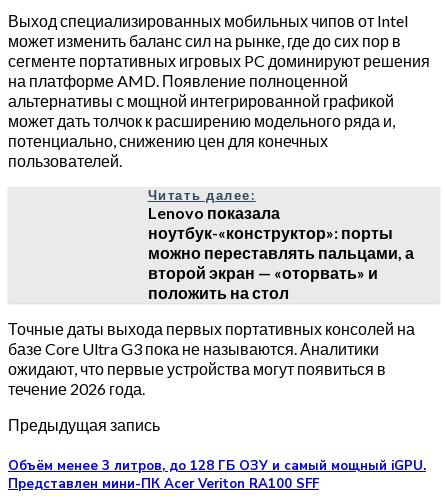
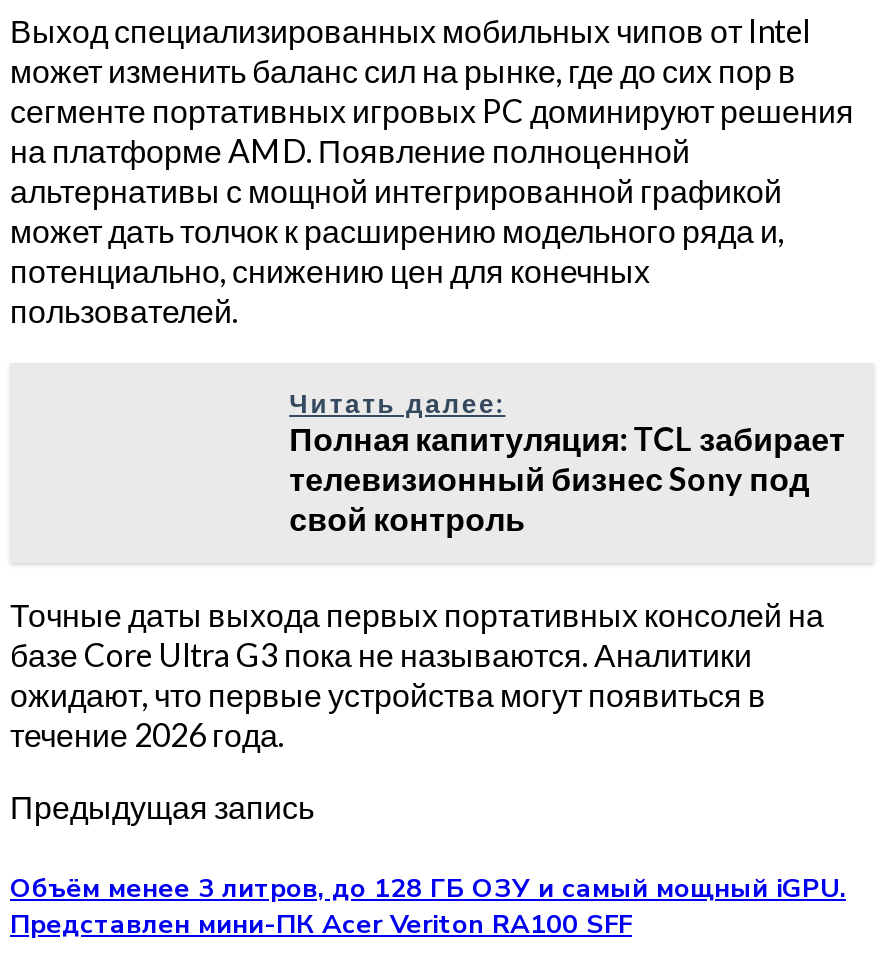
- Lenovo показала
- ноутбук-«конструктор»: порты
- можно переставлять пальцами, а
- второй экран — «оторвать» и
- положить на стол
+ Полная капитуляция: TCL забирает
+ телевизионный бизнес Sony под
+ свой контроль
